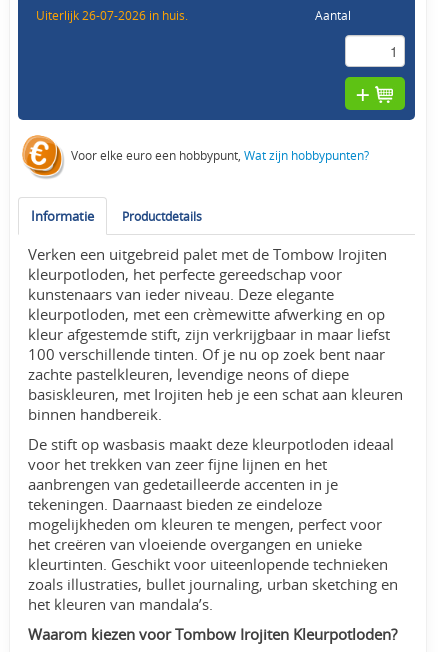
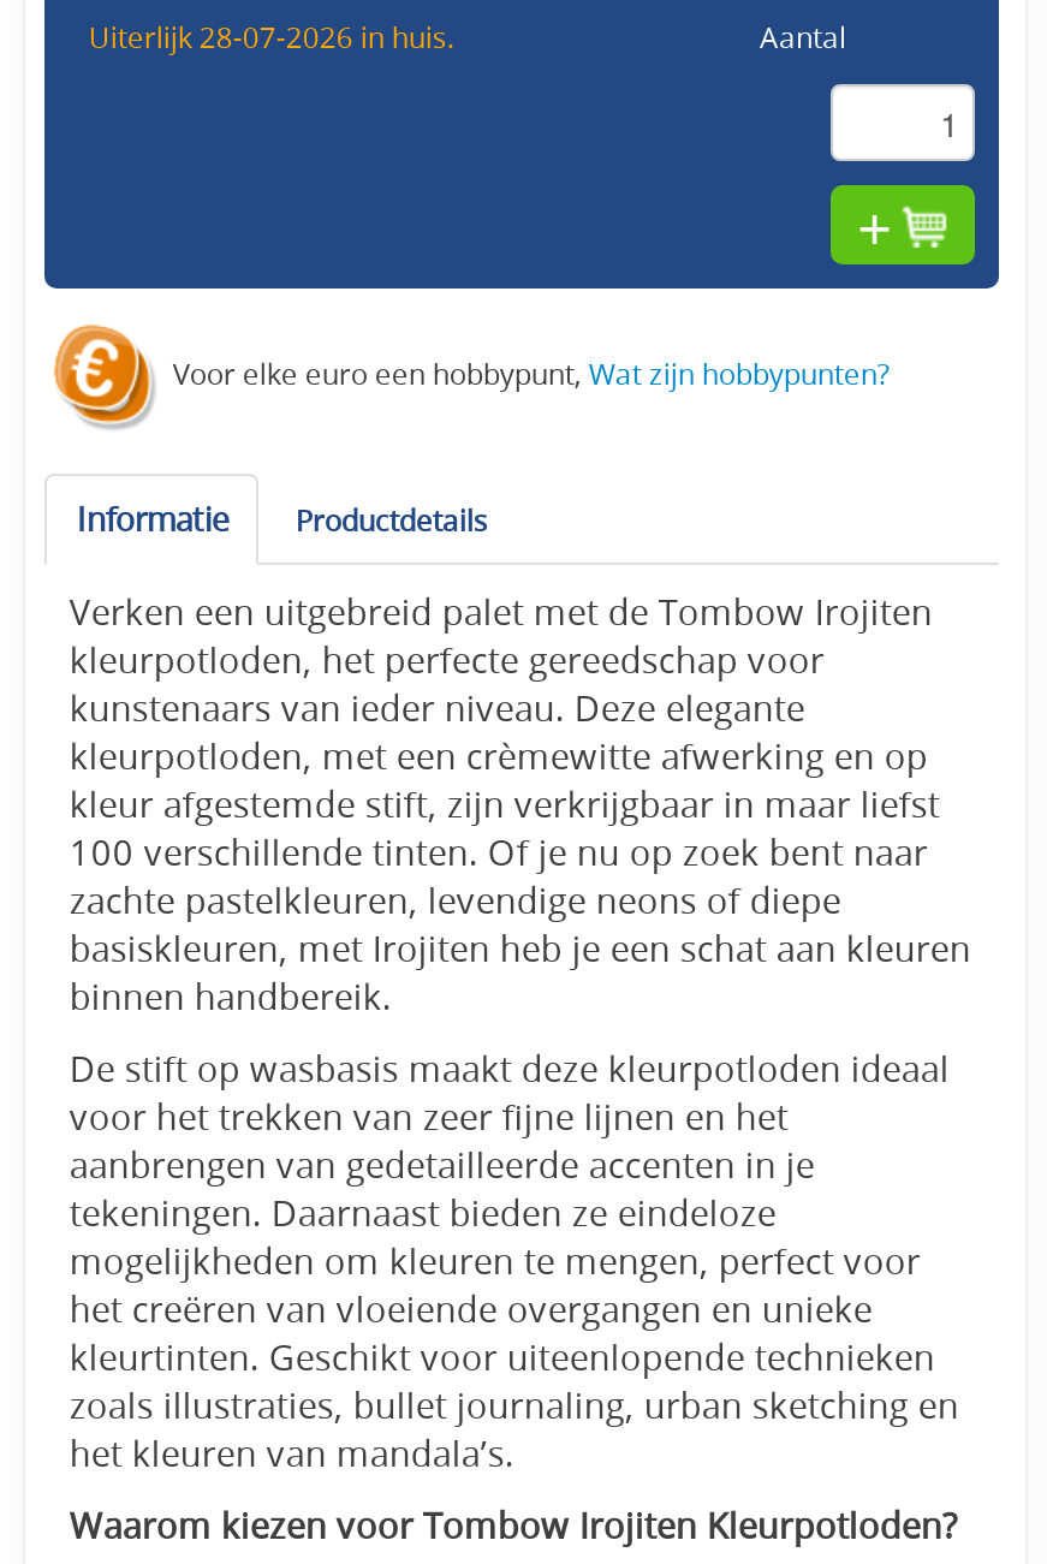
- Uiterlijk 26-07-2026 in huis.
+ Uiterlijk 28-07-2026 in huis.
